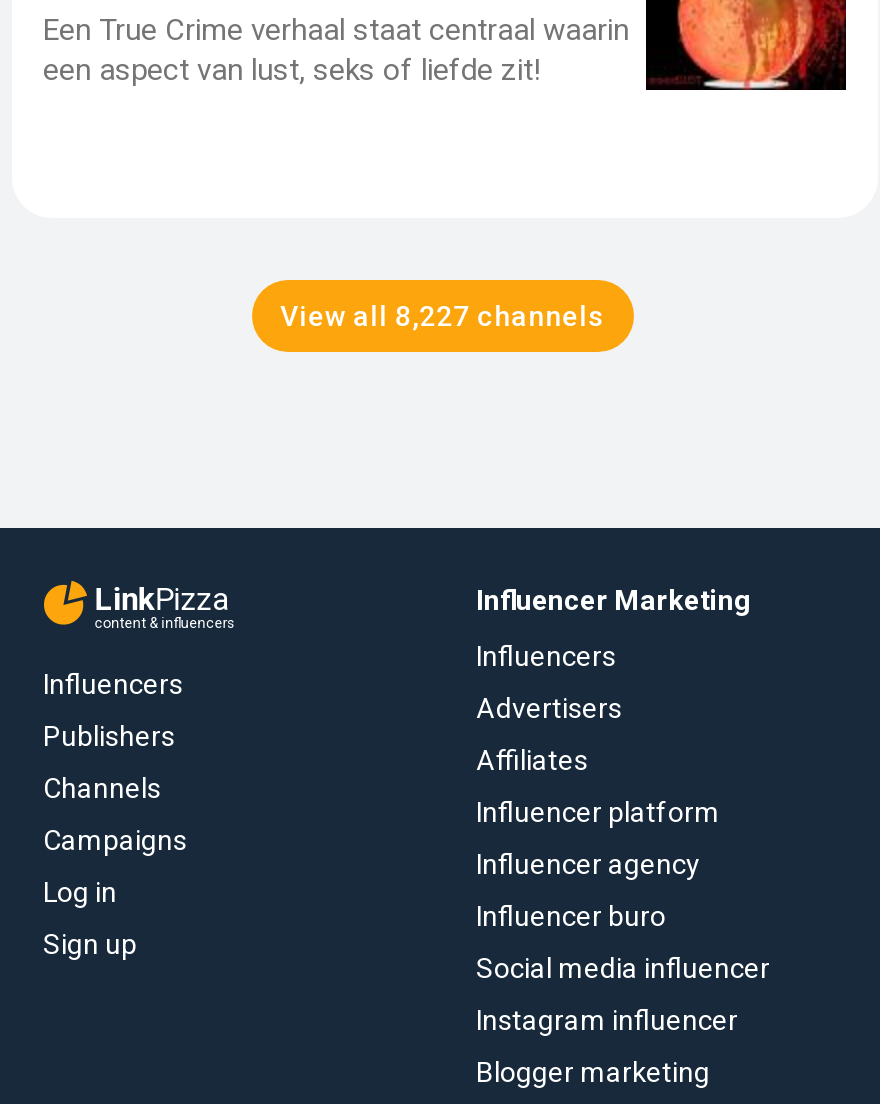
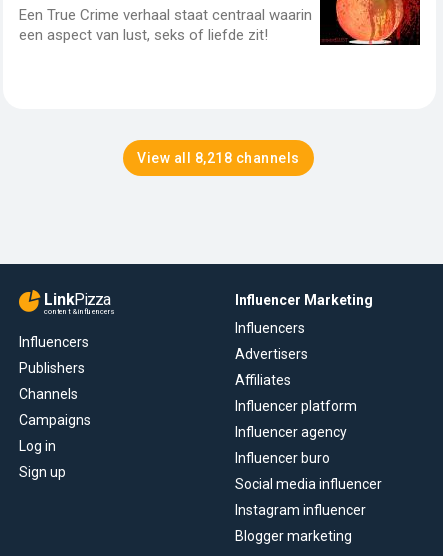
- View all 8,227 channels
+ View all 8,218 channels
